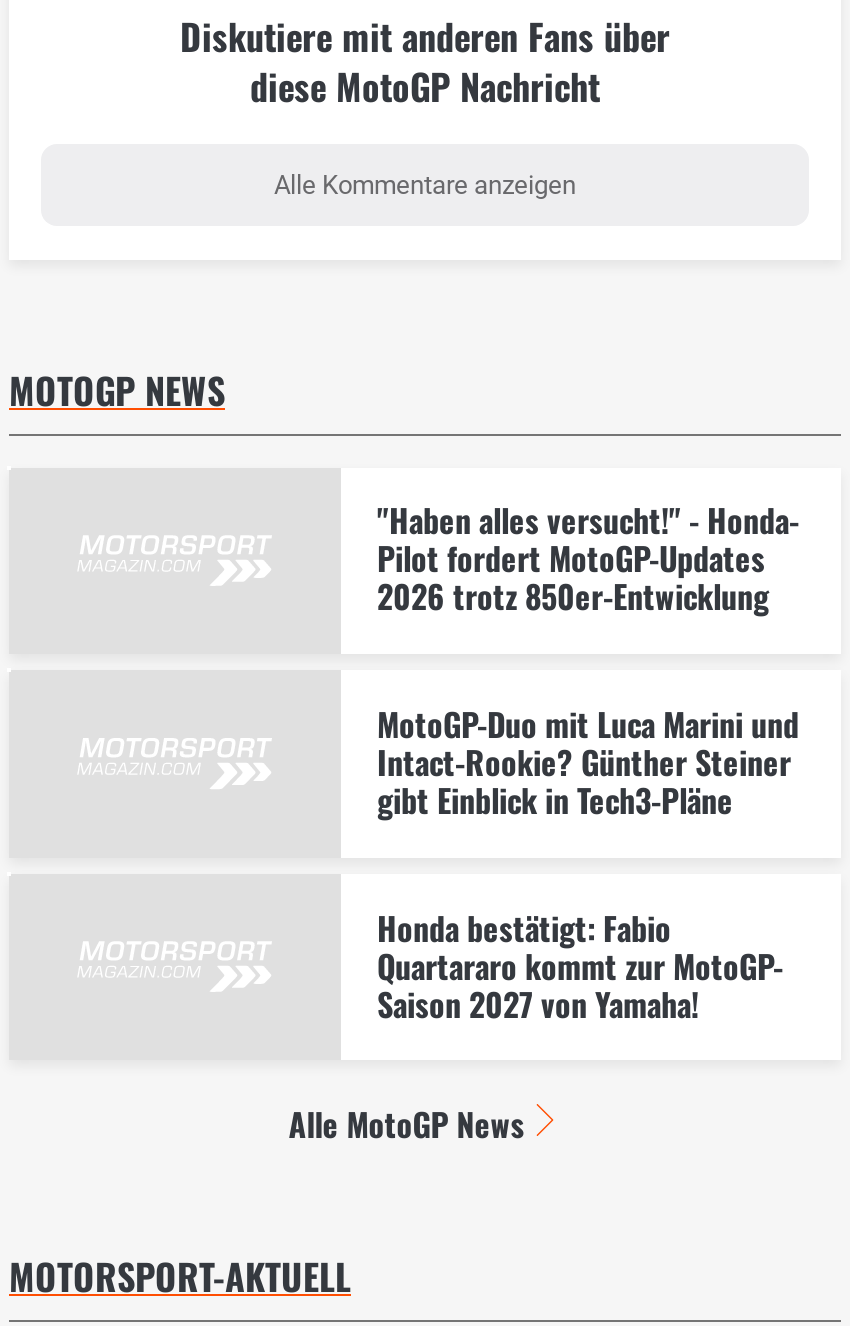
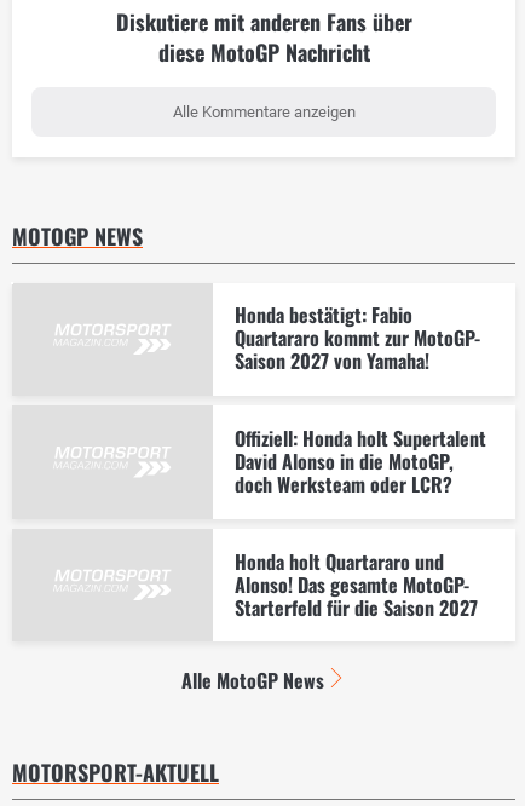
- "Haben alles versucht!" - Honda-
- Pilot fordert MotoGP-Updates
- 2026 trotz 850er-Entwicklung
- MotoGP-Duo mit Luca Marini und
- Intact-Rookie? Günther Steiner
- gibt Einblick in Tech3-Pläne

moved up: Honda bestätigt: Fabio | Quartararo kommt zur MotoGP- | Saison 2027 von Yamaha!

+ Offiziell: Honda holt Supertalent
+ David Alonso in die MotoGP,
+ doch Werksteam oder LCR?
+ Honda holt Quartararo und
+ Alonso! Das gesamte MotoGP-
+ Starterfeld für die Saison 2027
